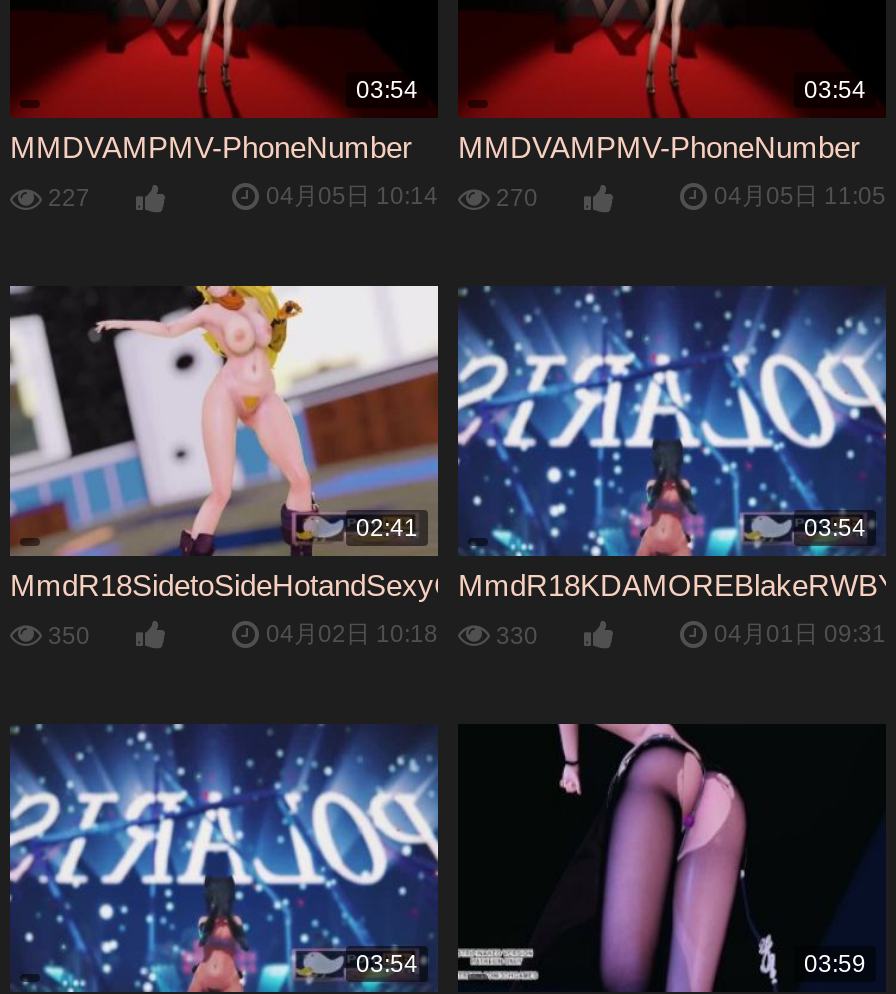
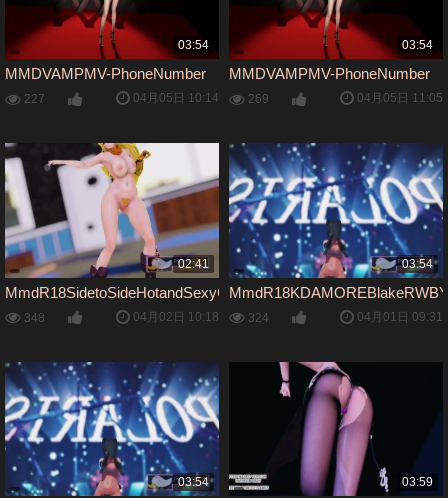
- 04月05日 10:14 270
+ 04月05日 10:14 269

- 350
+ 348

- 04月02日 10:18 330
+ 04月02日 10:18 324
